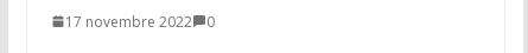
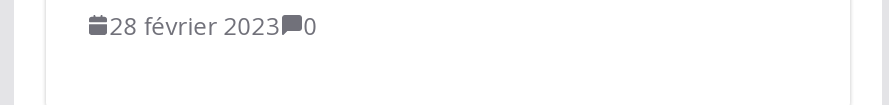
- 17 novembre 2022 0
+ 28 février 2023 0
